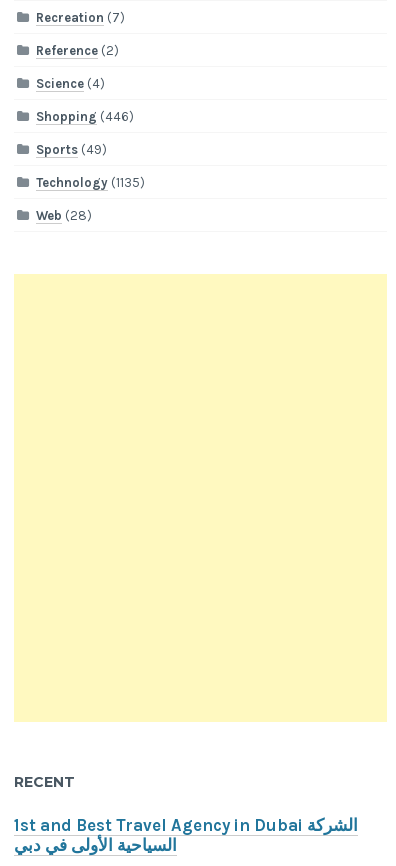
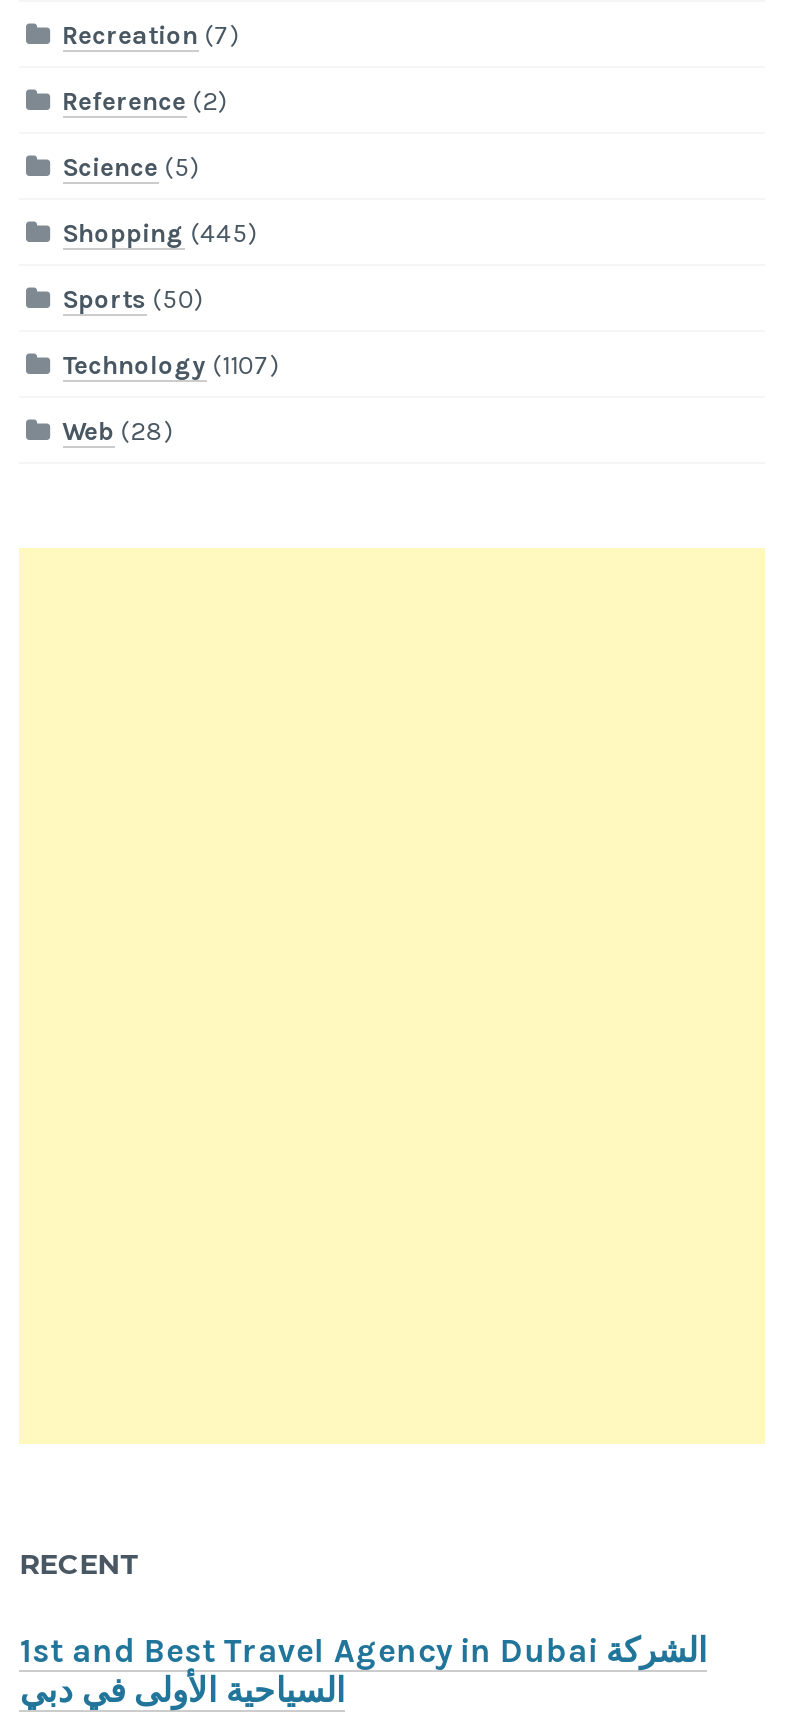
- Science (4)
+ Science (5)

- Shopping (446)
+ Shopping (445)

- Sports (49)
+ Sports (50)

- Technology (1135)
+ Technology (1107)
